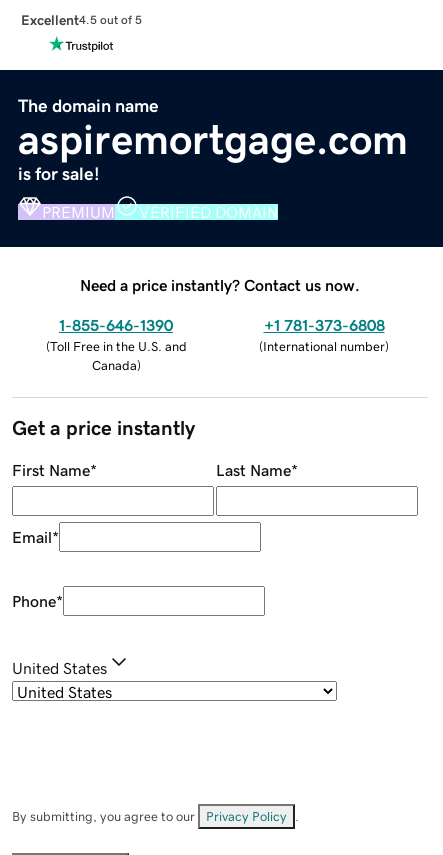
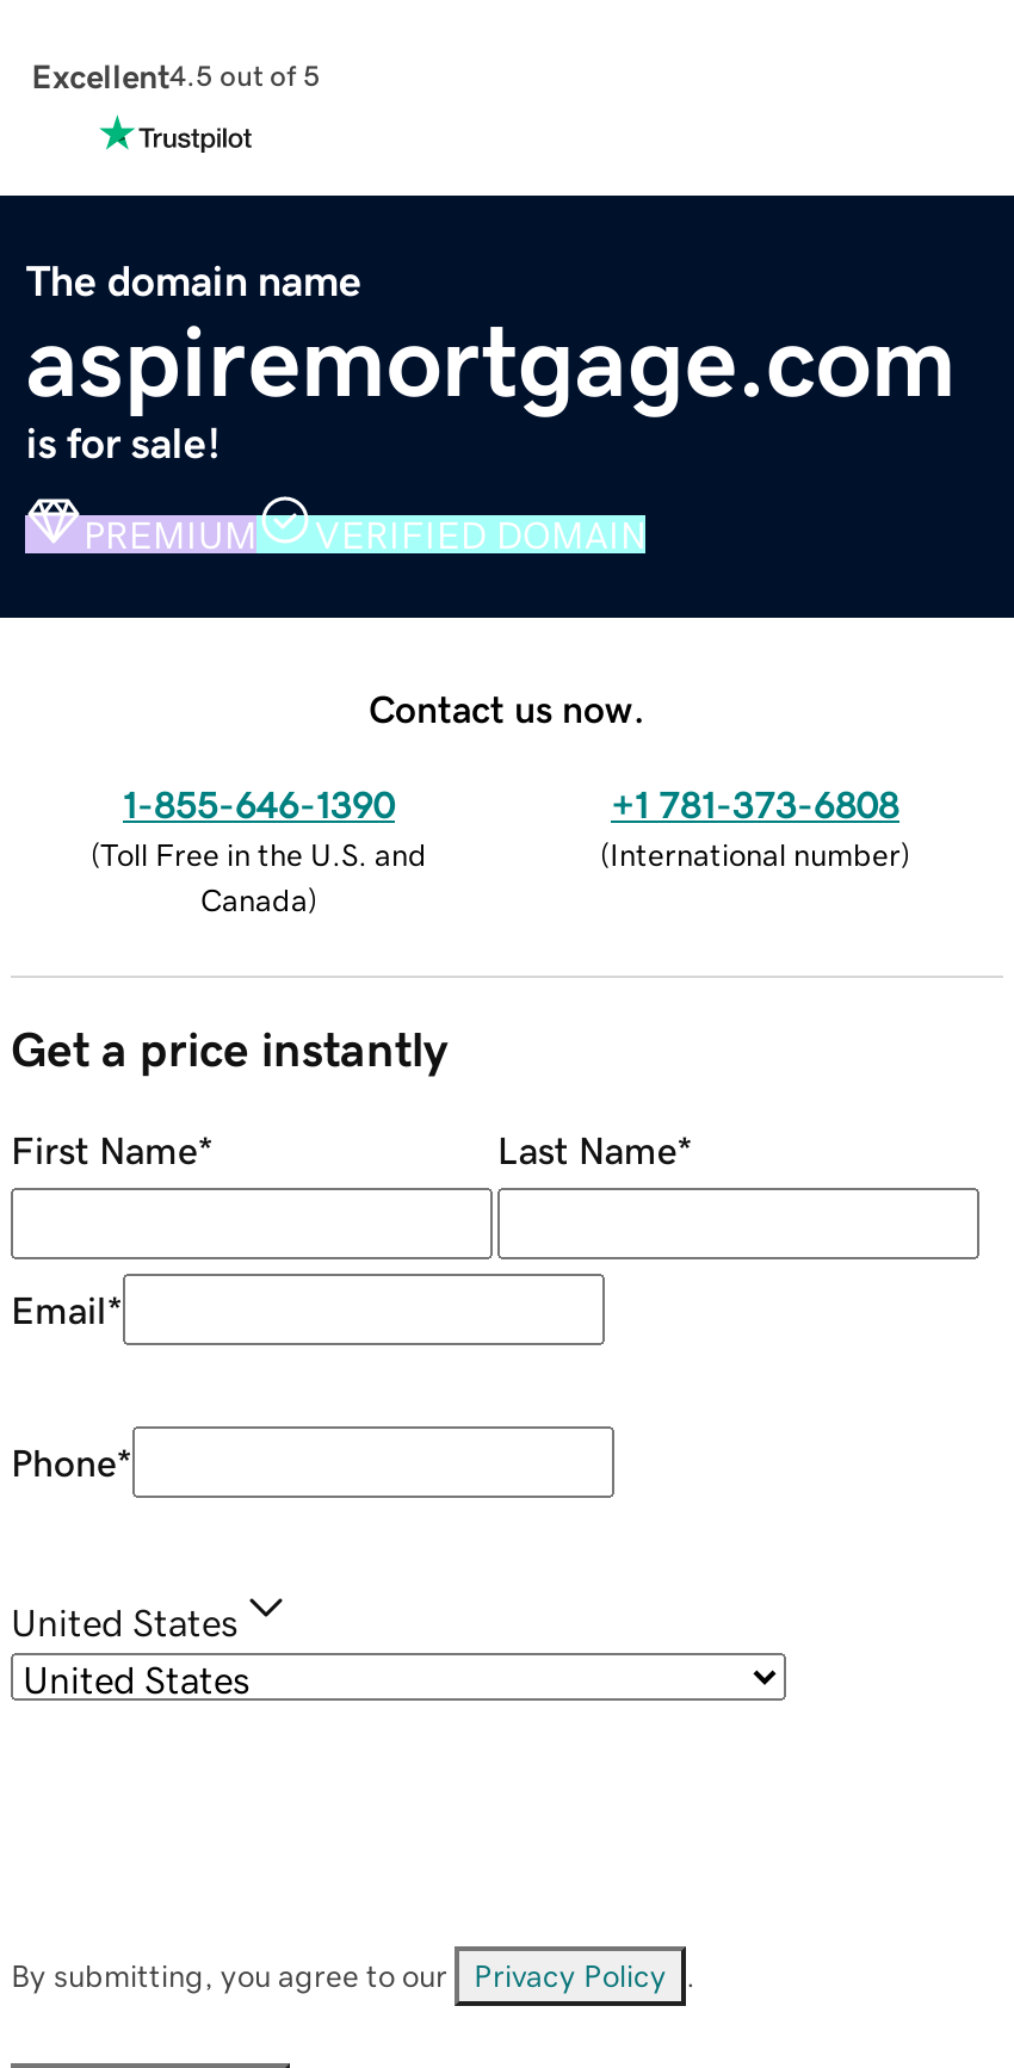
- Need a price instantly? Contact us now.
+ Contact us now.
